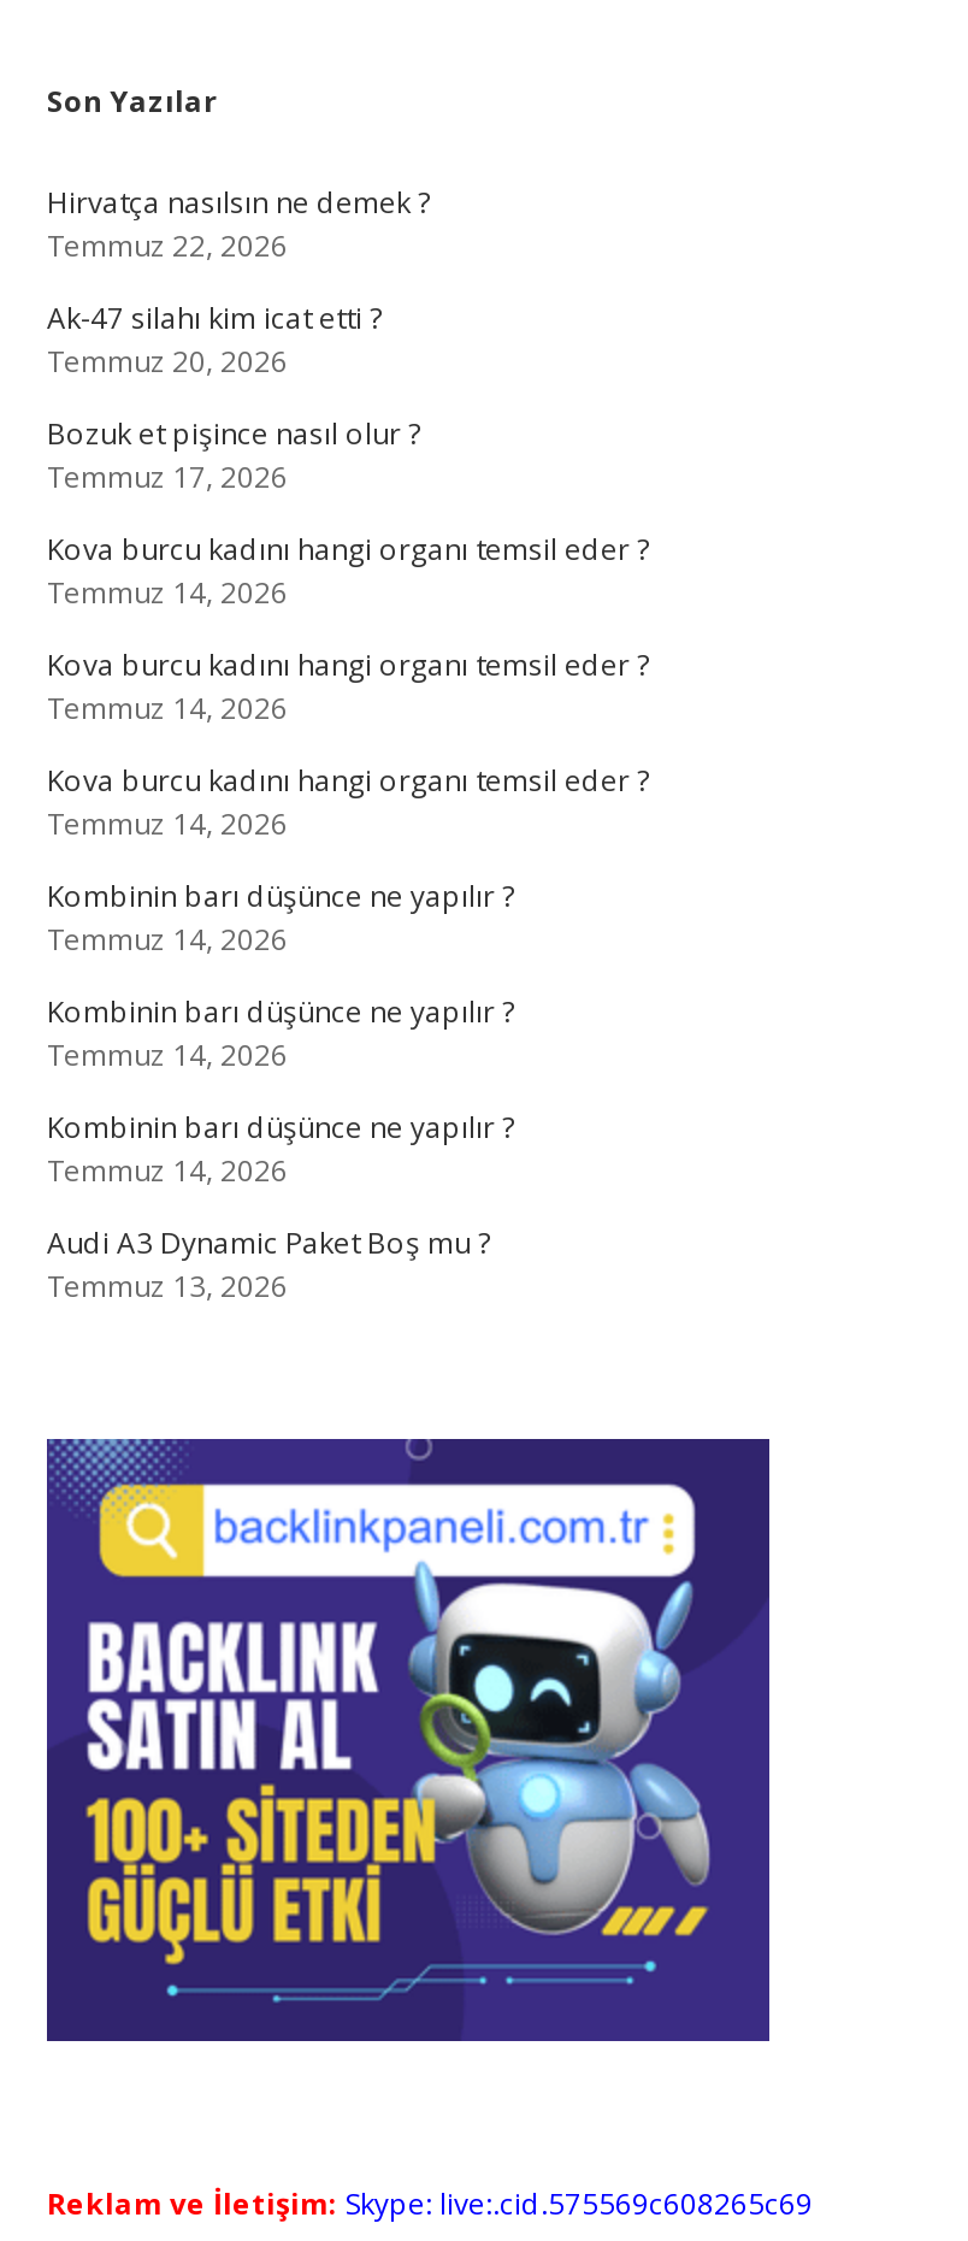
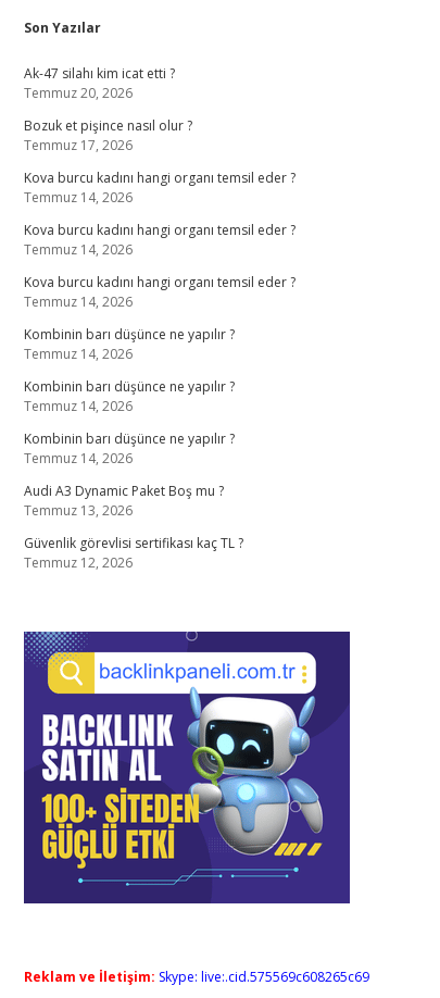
- Hirvatça nasılsın ne demek ?
- Temmuz 22, 2026

moved up: Ak-47 silahı kim icat etti ? | Temmuz 20, 2026 | Bozuk et pişince nasıl olur ? | ... | Audi A3 Dynamic Paket Boş mu ? | Temmuz 13, 2026

+ Güvenlik görevlisi sertifikası kaç TL ?
+ Temmuz 12, 2026
